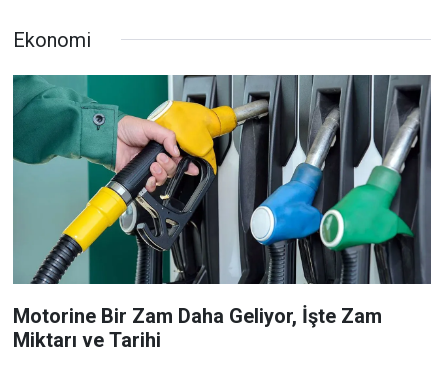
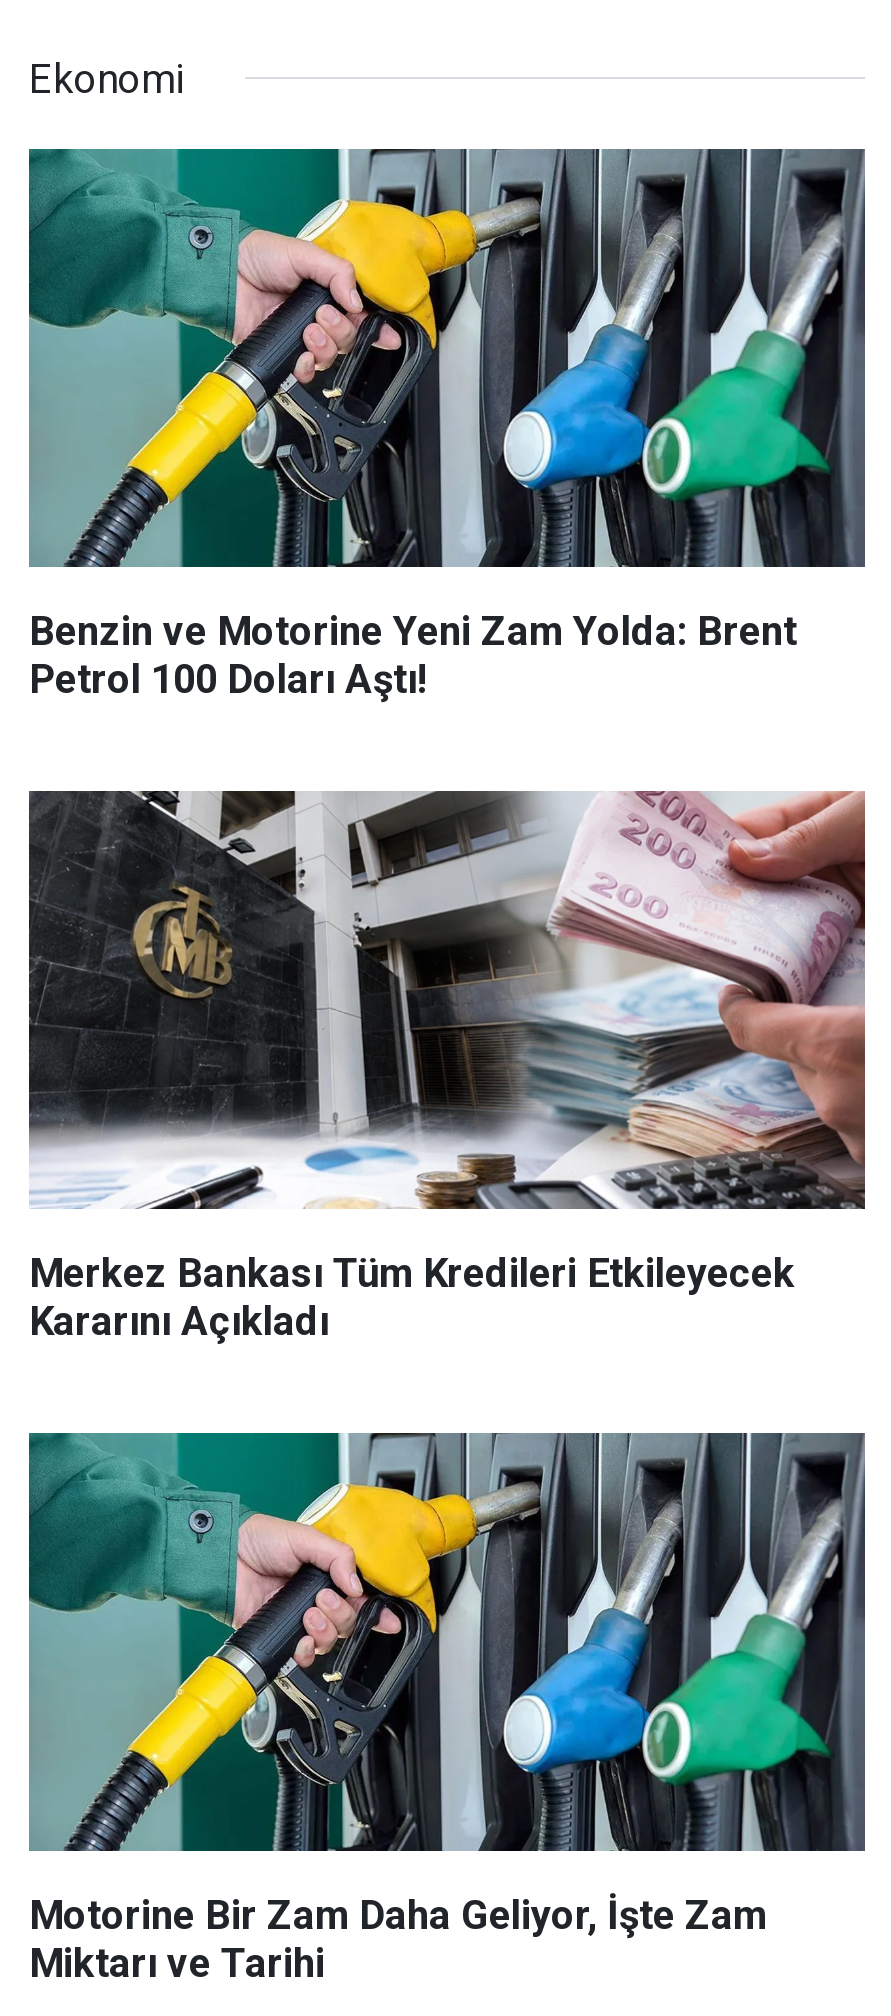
+ [image]
+ Merkez Bankası Tüm Kredileri Etkileyecek
+ Kararını Açıkladı

+ Benzin ve Motorine Yeni Zam Yolda: Brent
+ Petrol 100 Doları Aştı!
